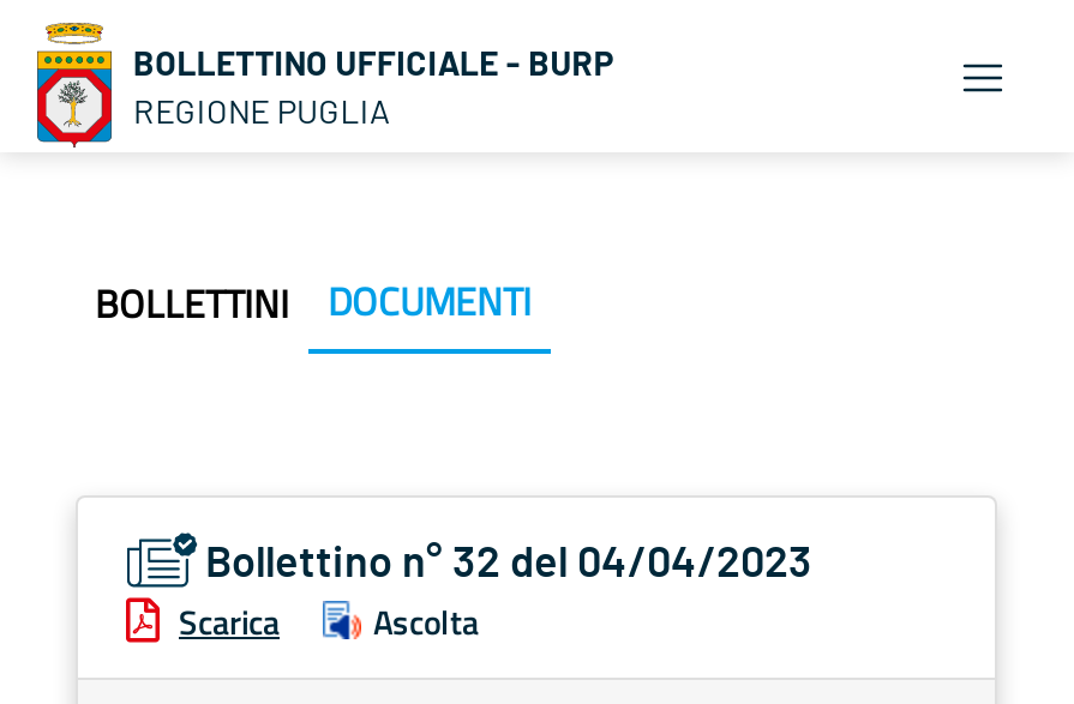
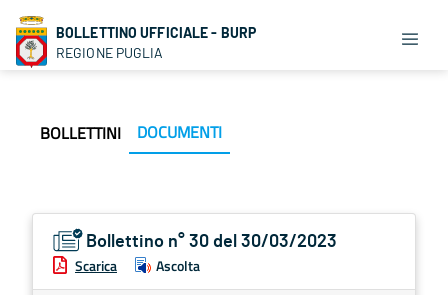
- Bollettino n° 32 del 04/04/2023
+ Bollettino n° 30 del 30/03/2023
